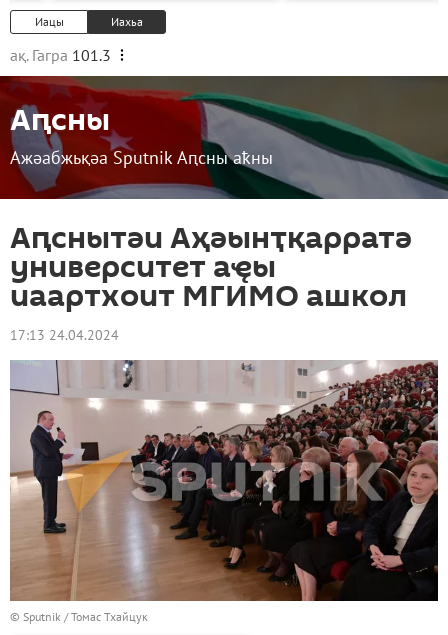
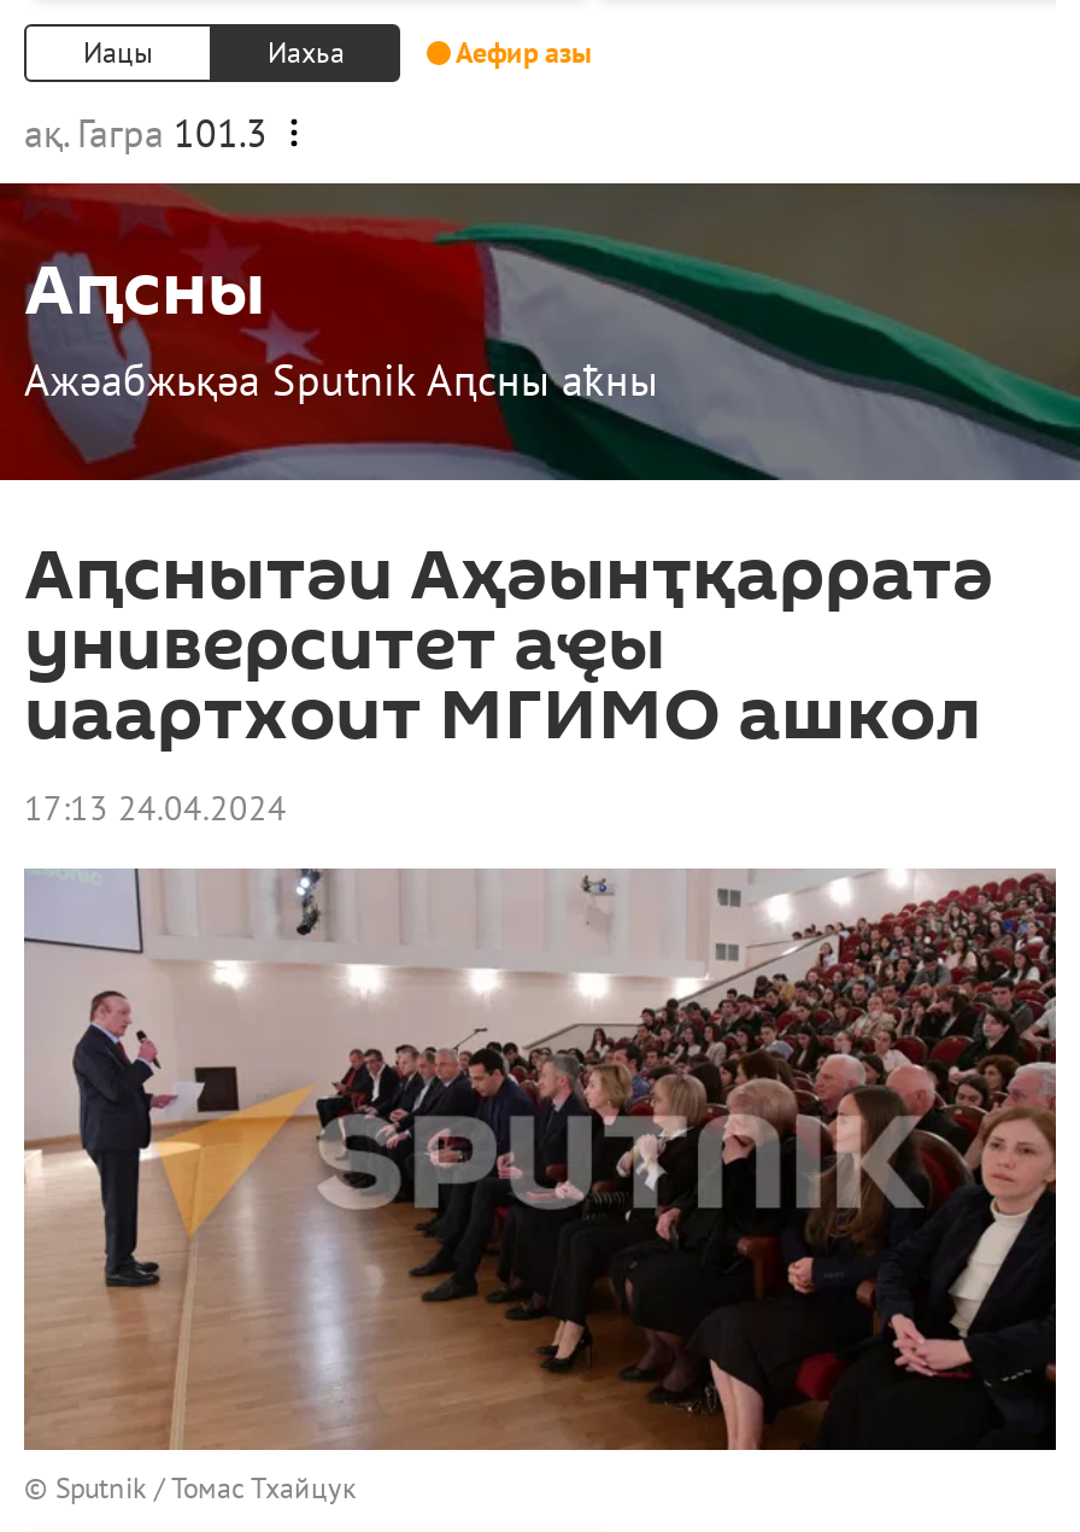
+ Аефир азы
